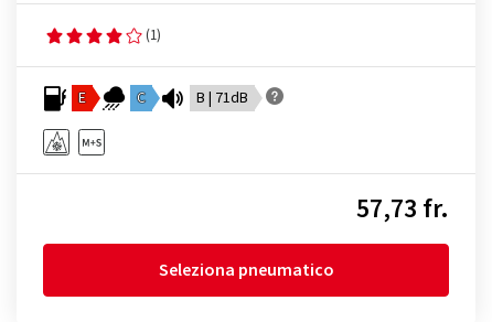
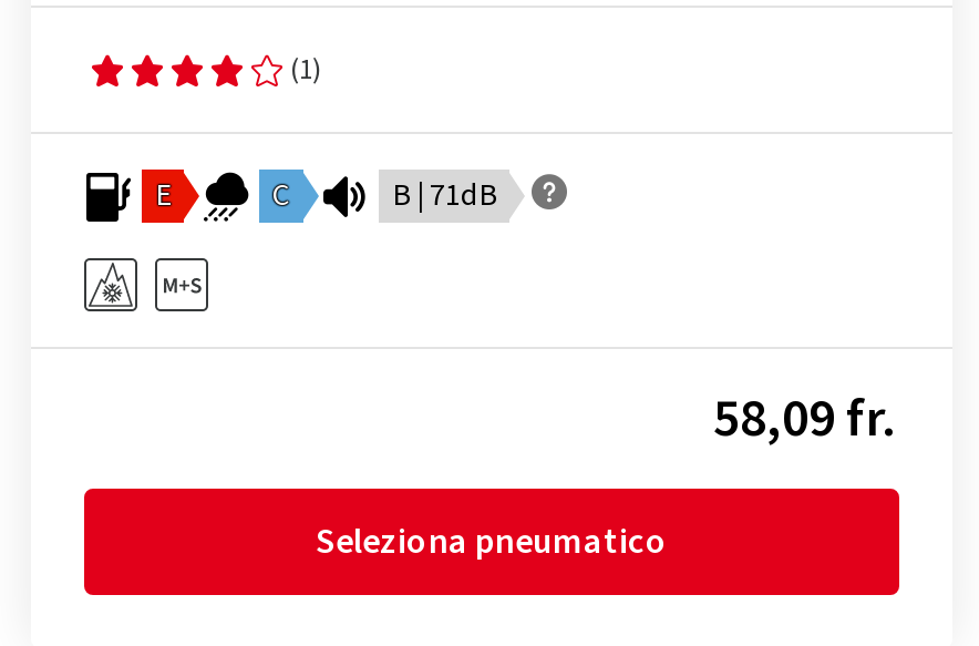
- 57,73 fr.
+ 58,09 fr.
